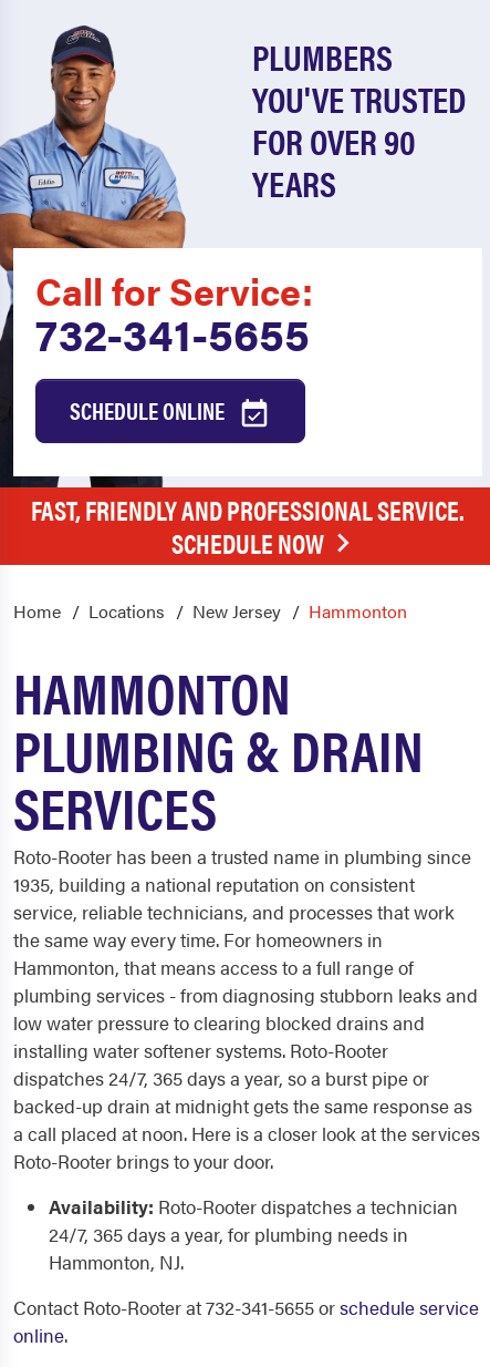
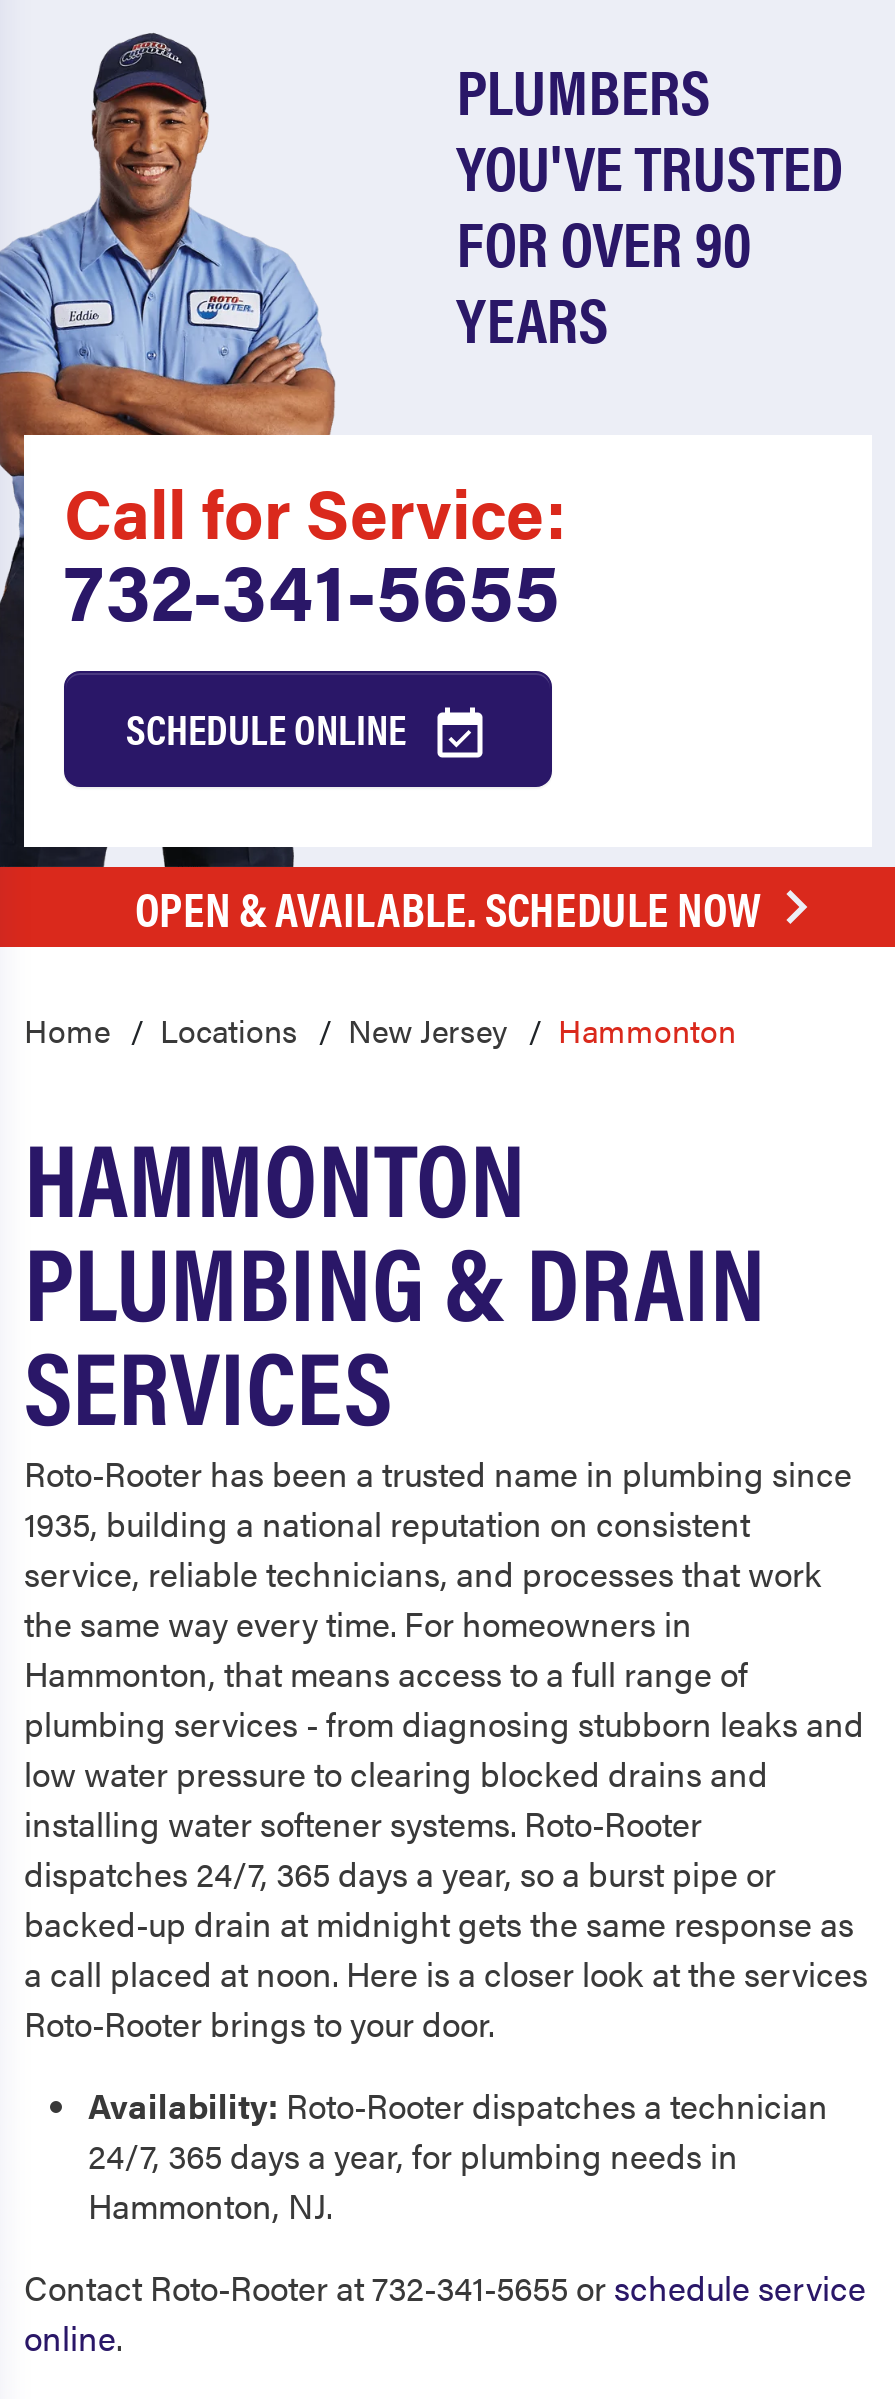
- FAST, FRIENDLY AND PROFESSIONAL SERVICE.
- SCHEDULE NOW
+ OPEN & AVAILABLE. SCHEDULE NOW
